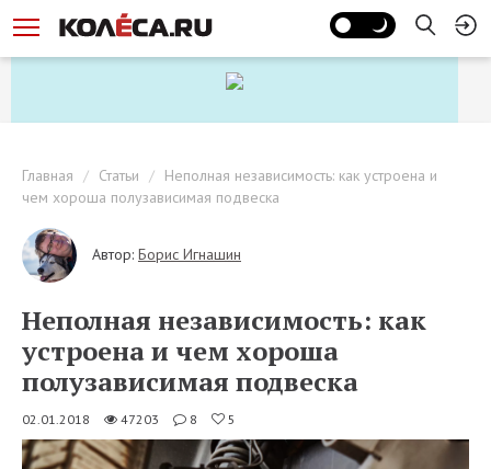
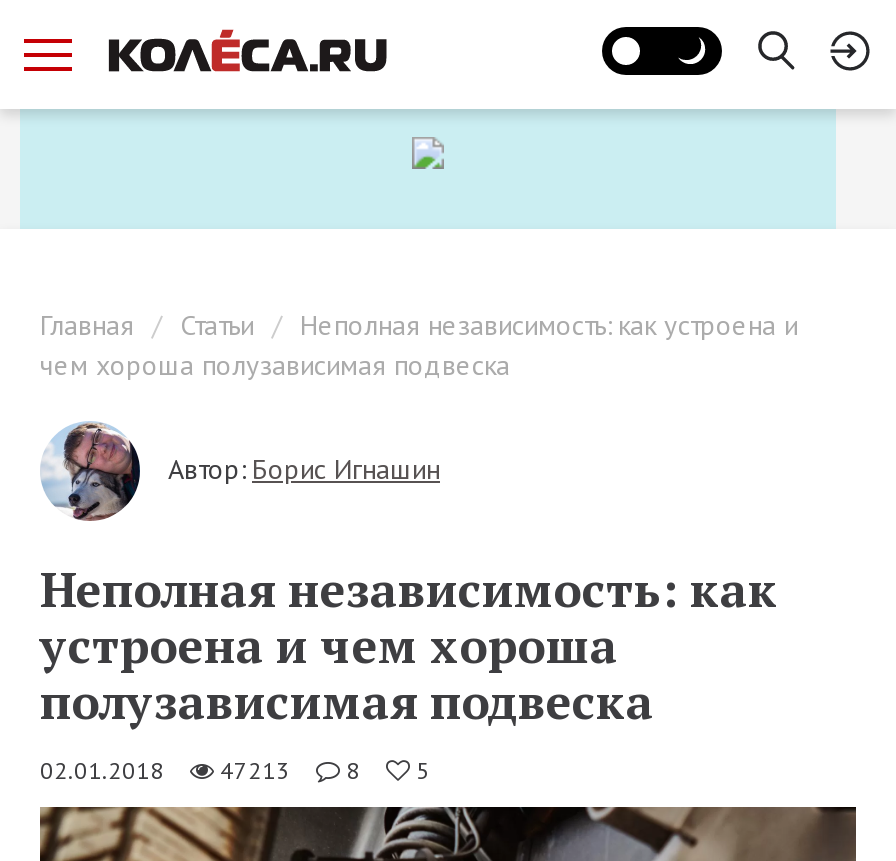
- 02.01.2018 47203 8 5
+ 02.01.2018 47213 8 5
